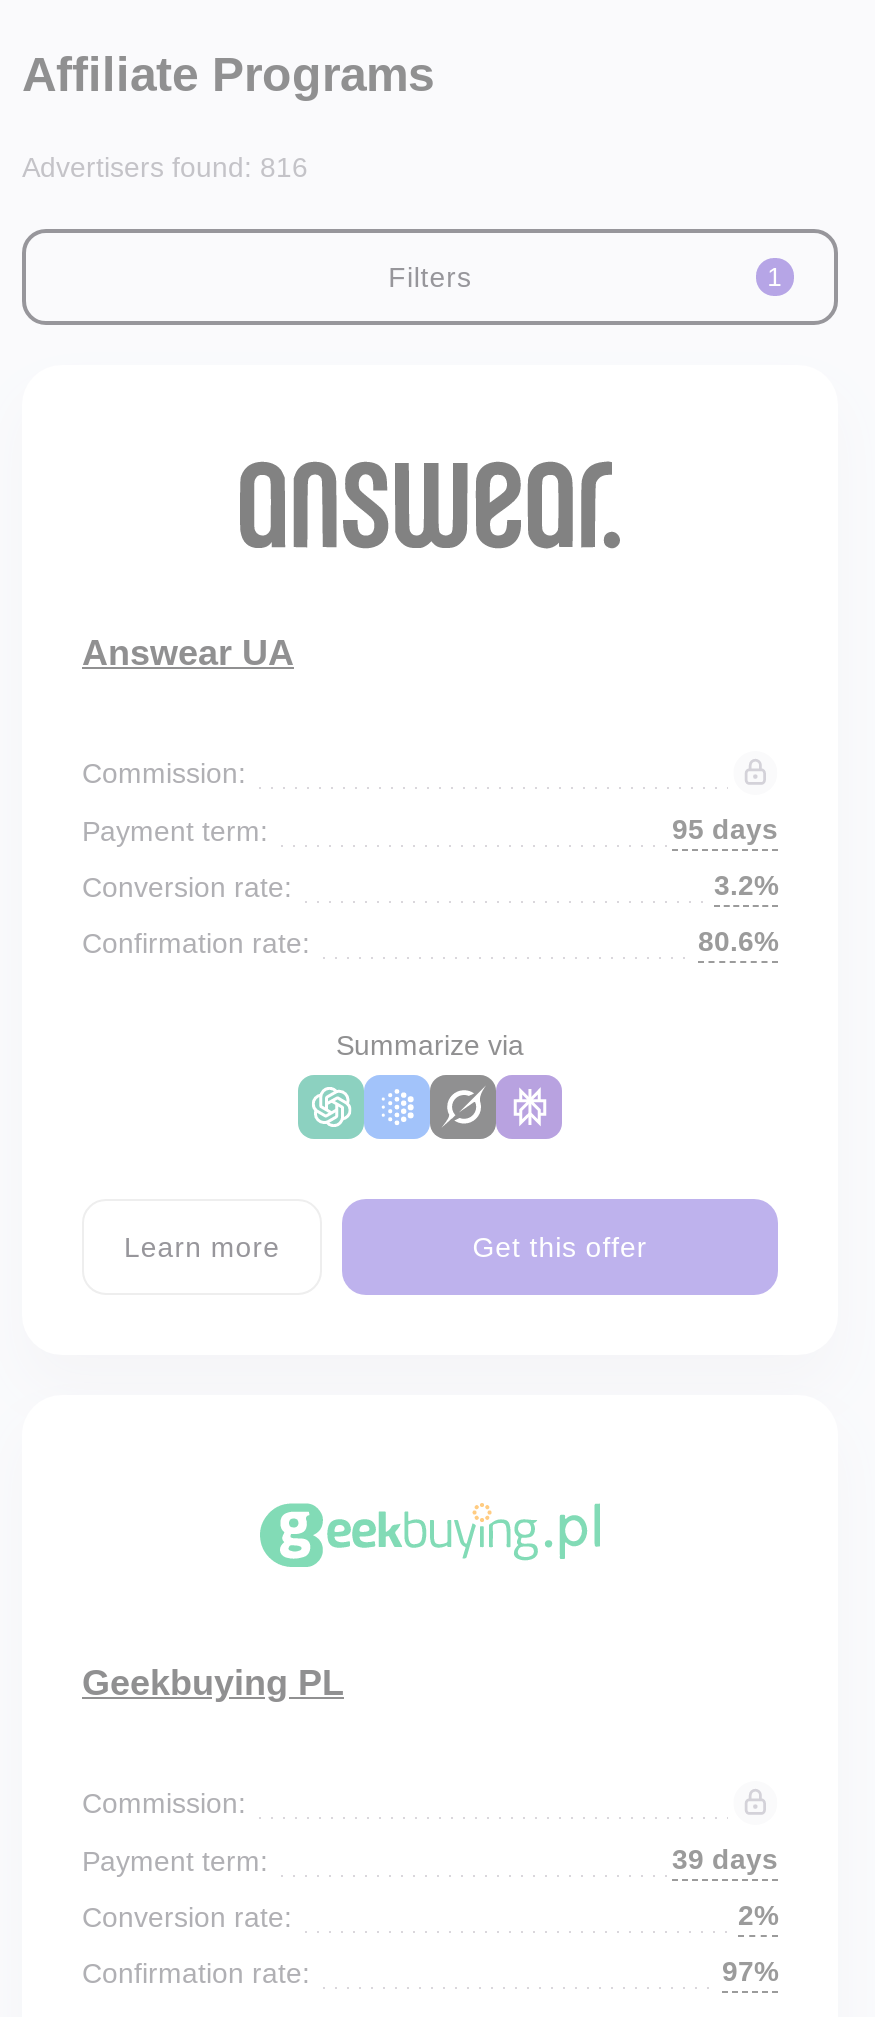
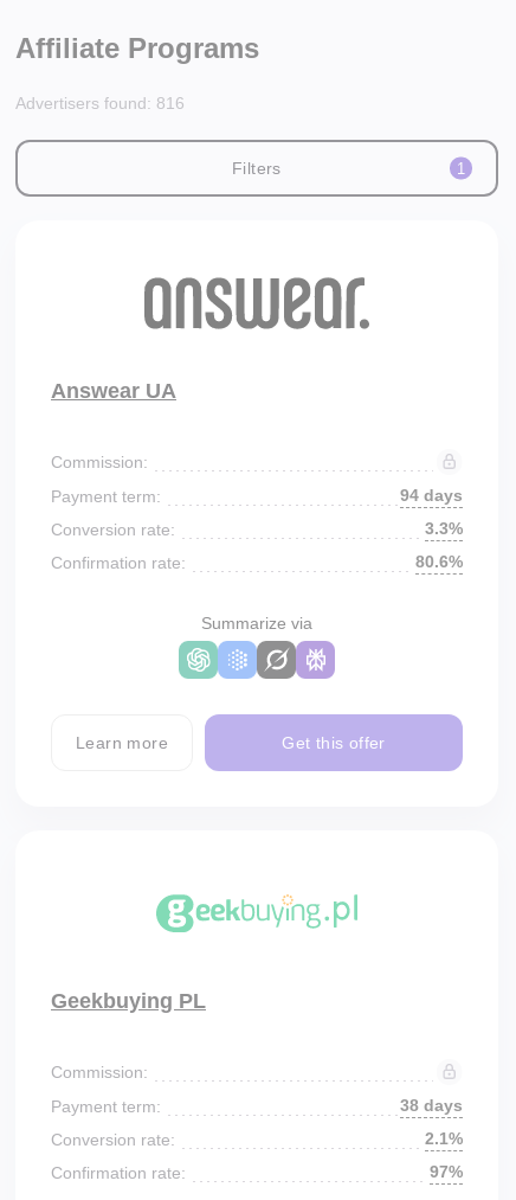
- 95 days
+ 94 days

- 3.2%
+ 3.3%

- 39 days
+ 38 days

- 2%
+ 2.1%
